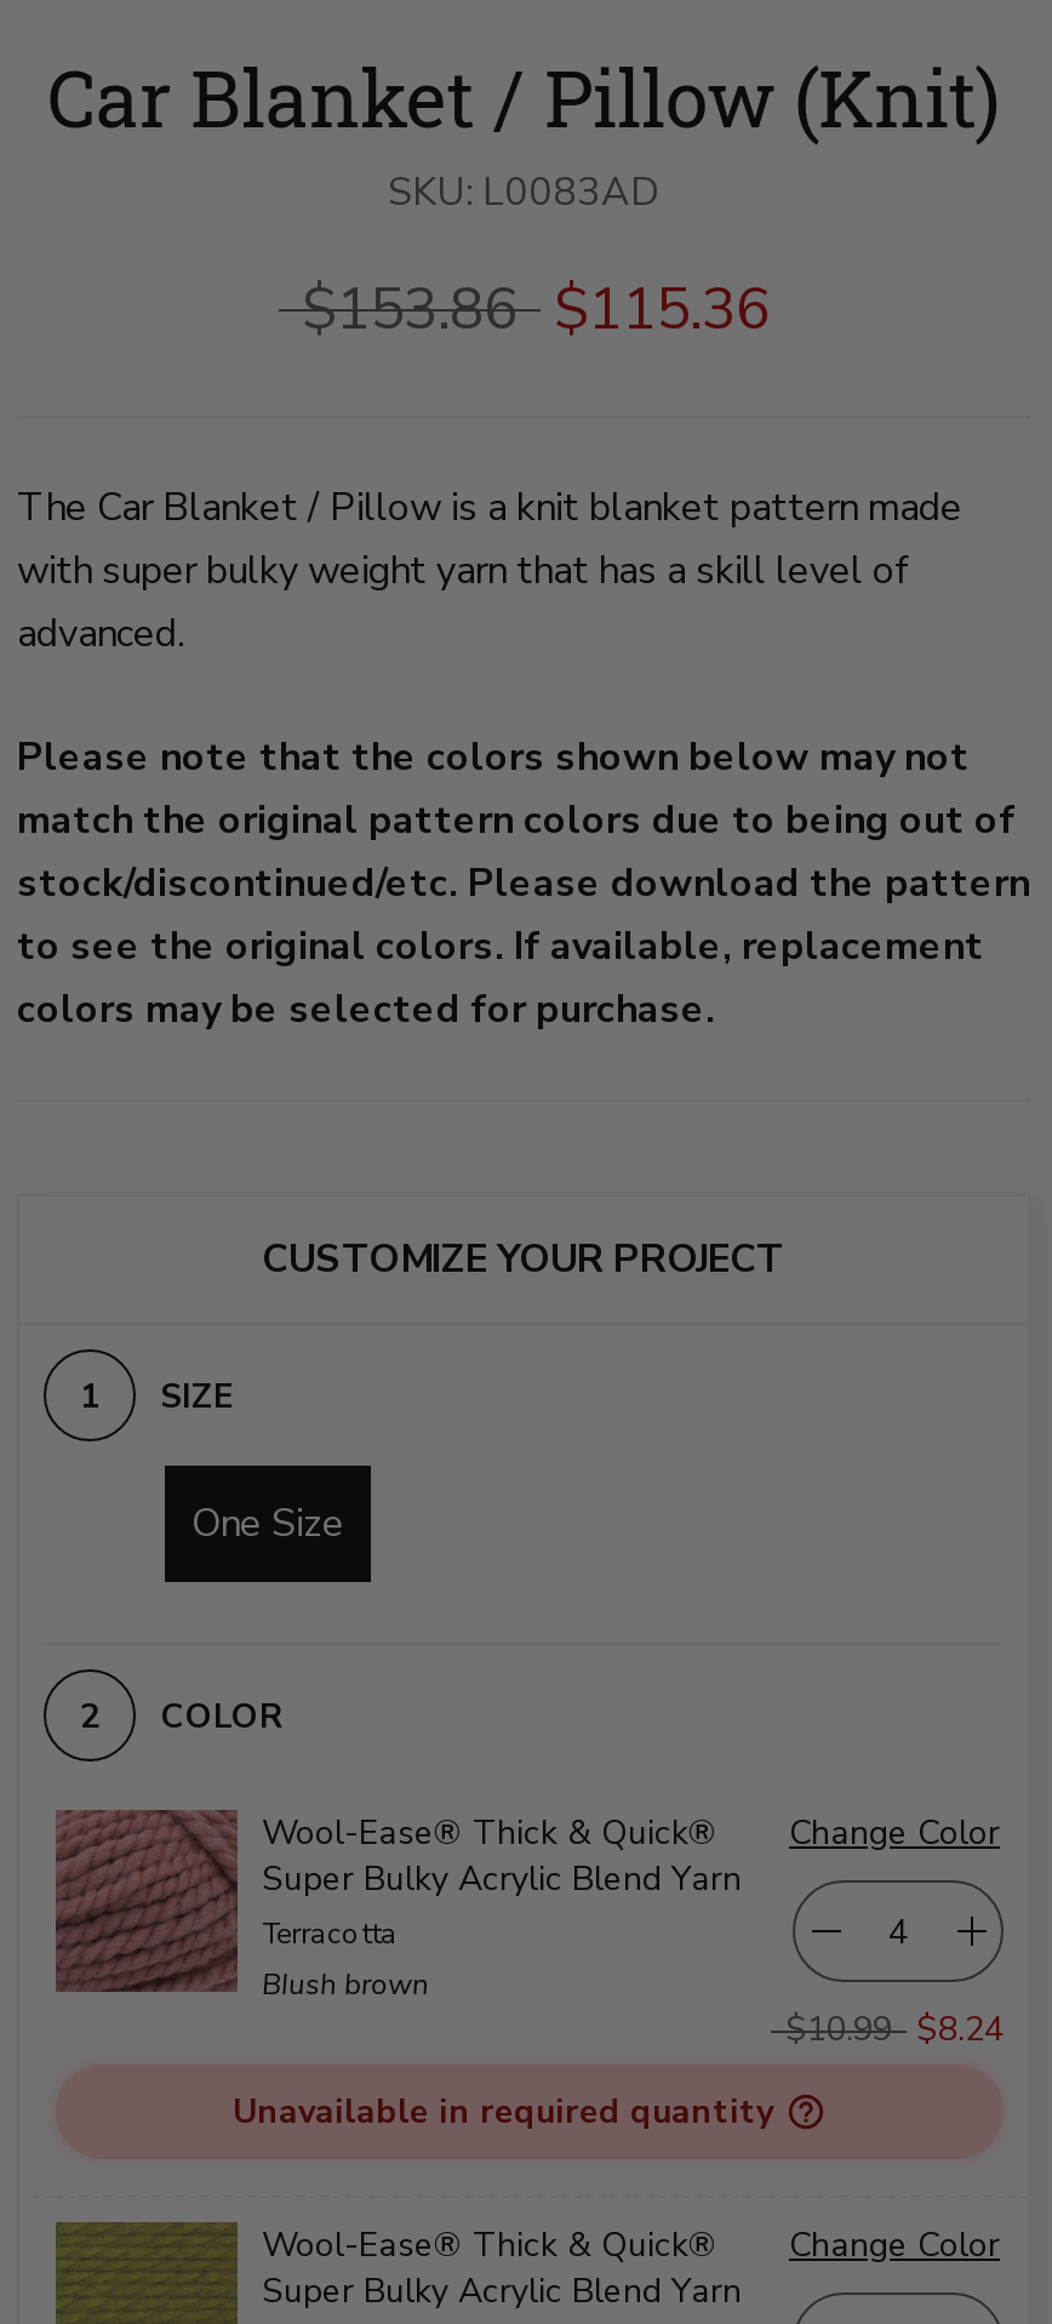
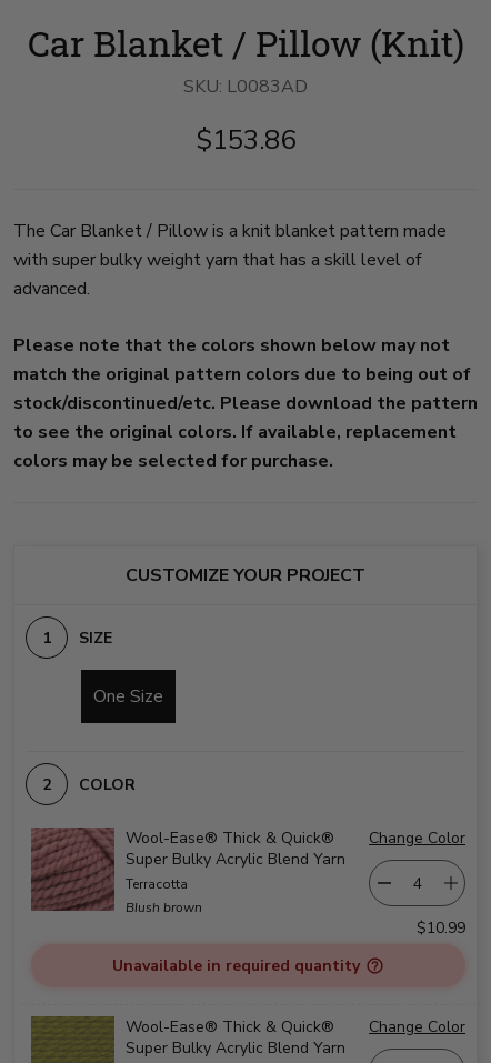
- $153.86 $115.36
+ $153.86

- $10.99 $8.24
+ $10.99
